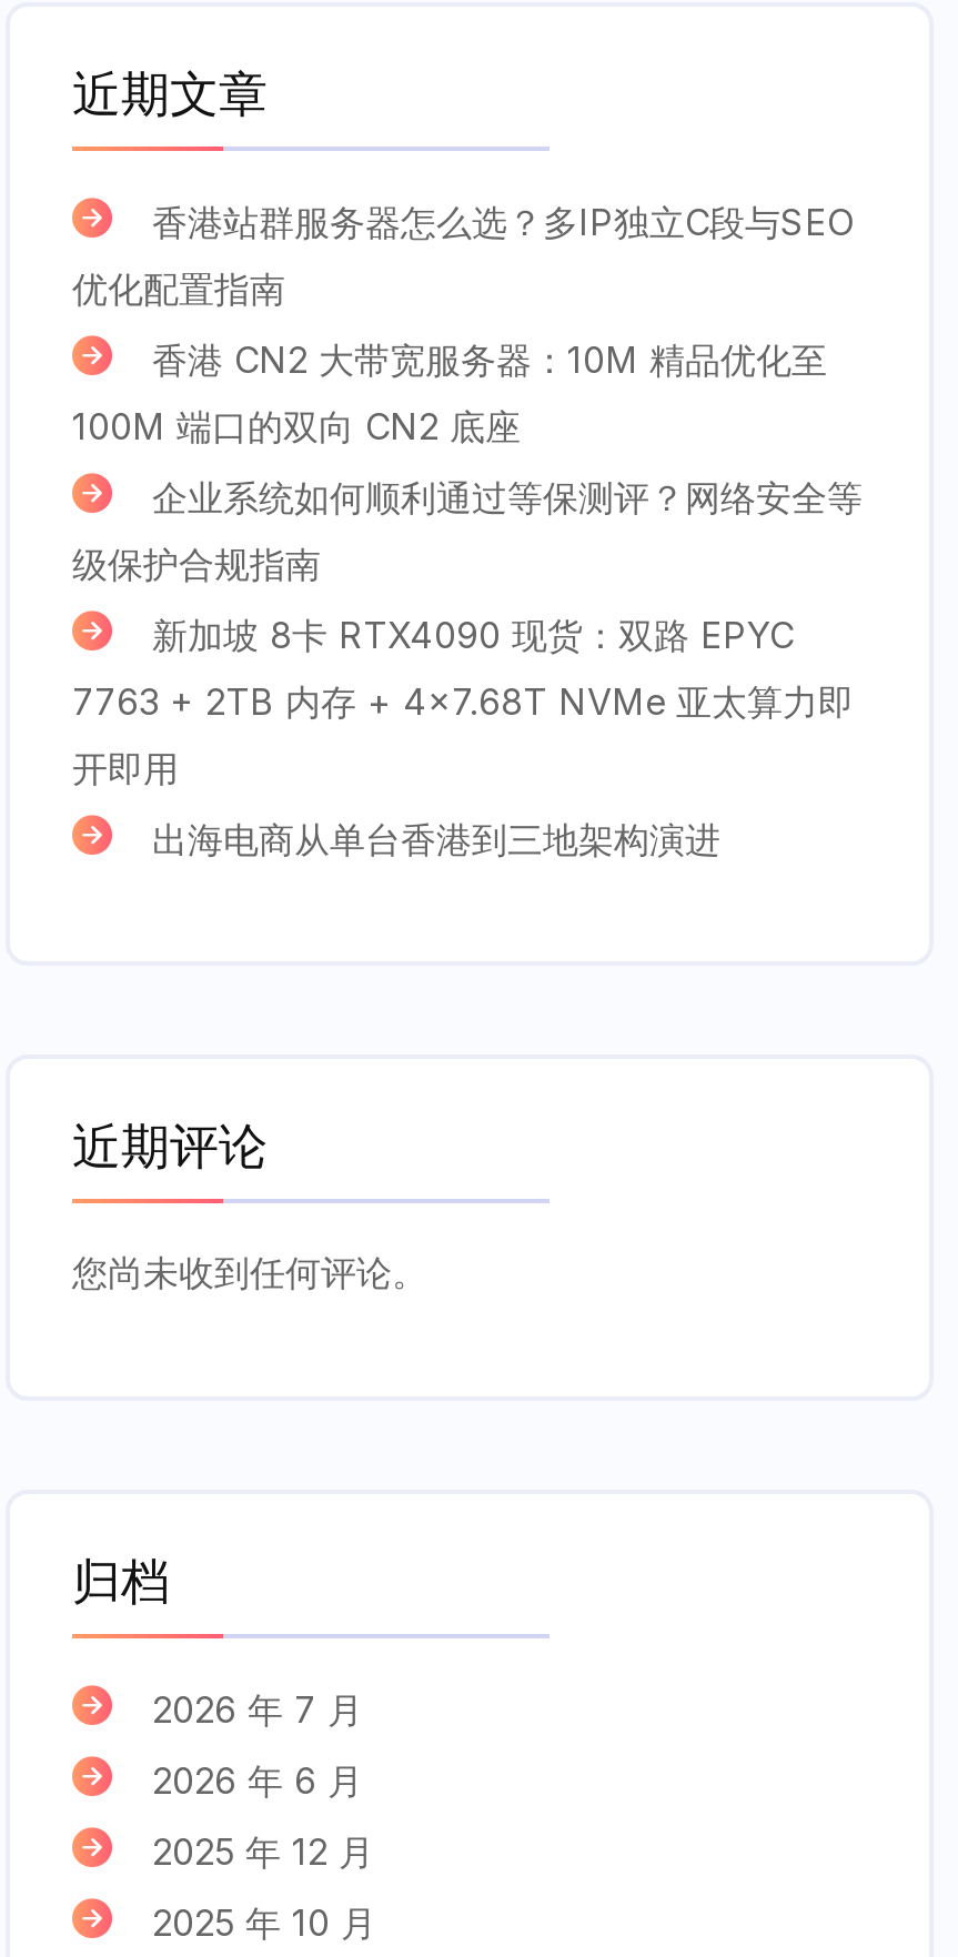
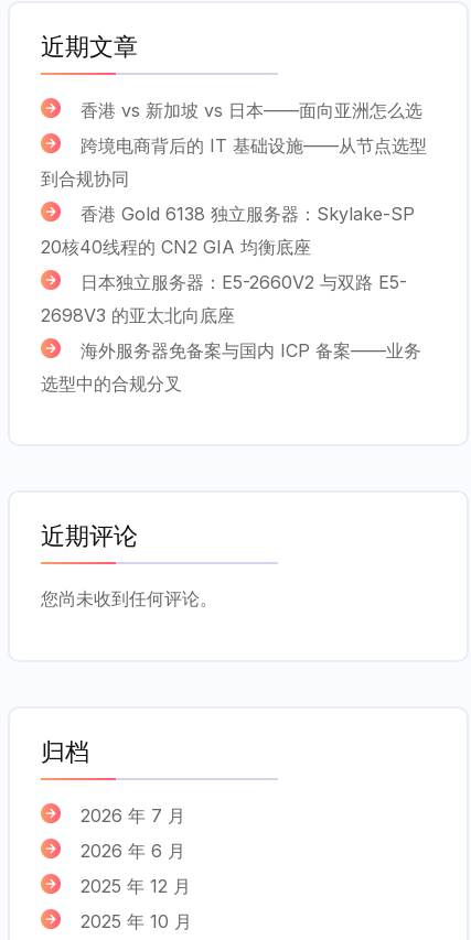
- 香港站群服务器怎么选？多IP独立C段与SEO
- 优化配置指南
- 香港 CN2 大带宽服务器：10M 精品优化至
- 100M 端口的双向 CN2 底座
- 企业系统如何顺利通过等保测评？网络安全等
- 级保护合规指南
- 新加坡 8卡 RTX4090 现货：双路 EPYC
- 7763 + 2TB 内存 + 4×7.68T NVMe 亚太算力即
- 开即用
- 出海电商从单台香港到三地架构演进
+ 香港 vs 新加坡 vs 日本——面向亚洲怎么选
+ 跨境电商背后的 IT 基础设施——从节点选型
+ 到合规协同
+ 香港 Gold 6138 独立服务器：Skylake-SP
+ 20核40线程的 CN2 GIA 均衡底座
+ 日本独立服务器：E5-2660V2 与双路 E5-
+ 2698V3 的亚太北向底座
+ 海外服务器免备案与国内 ICP 备案——业务
+ 选型中的合规分叉
